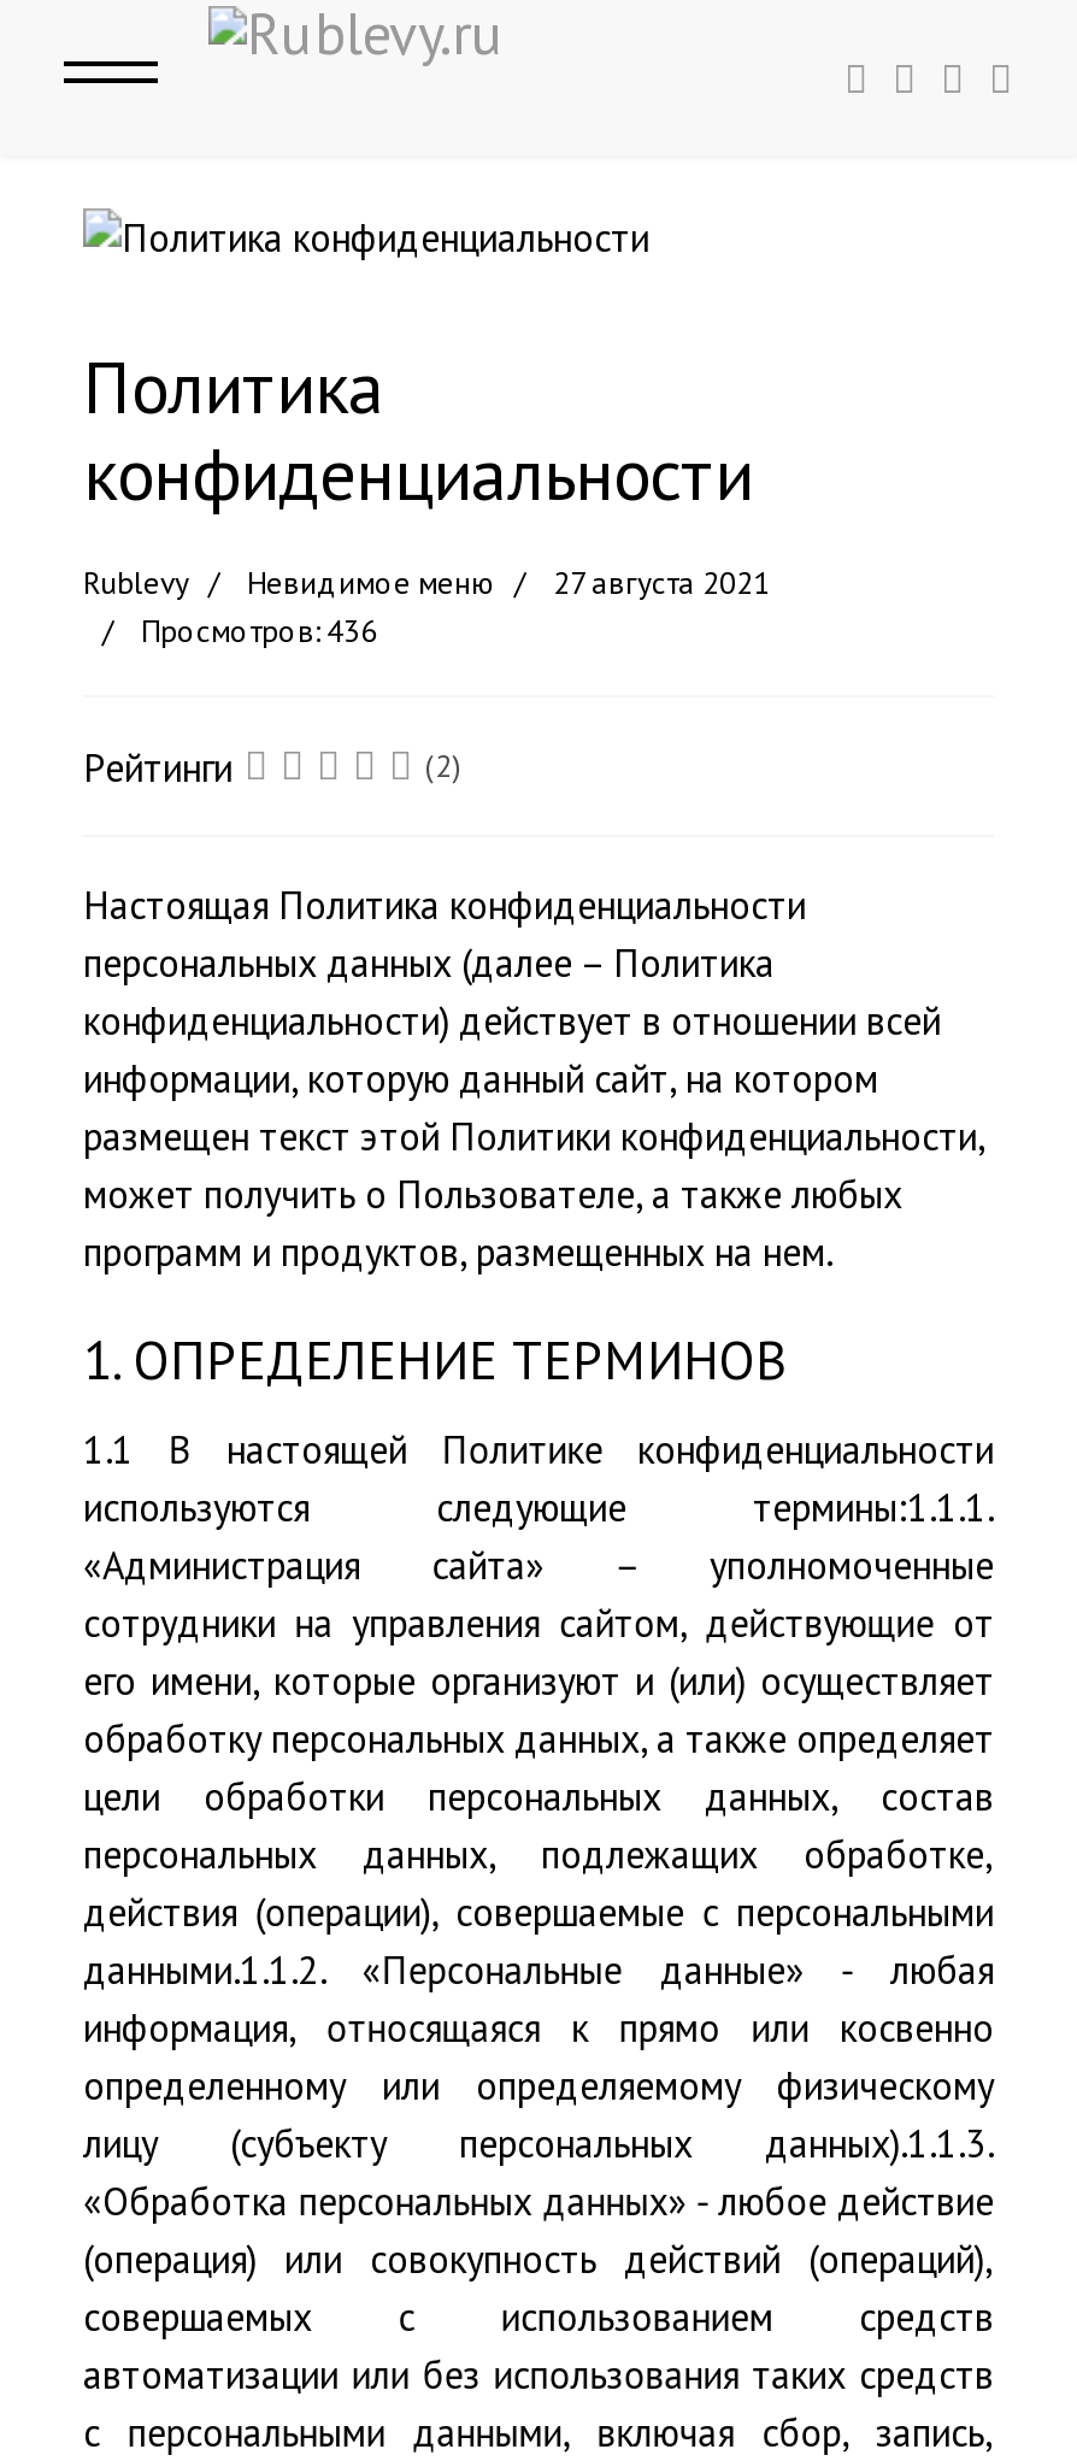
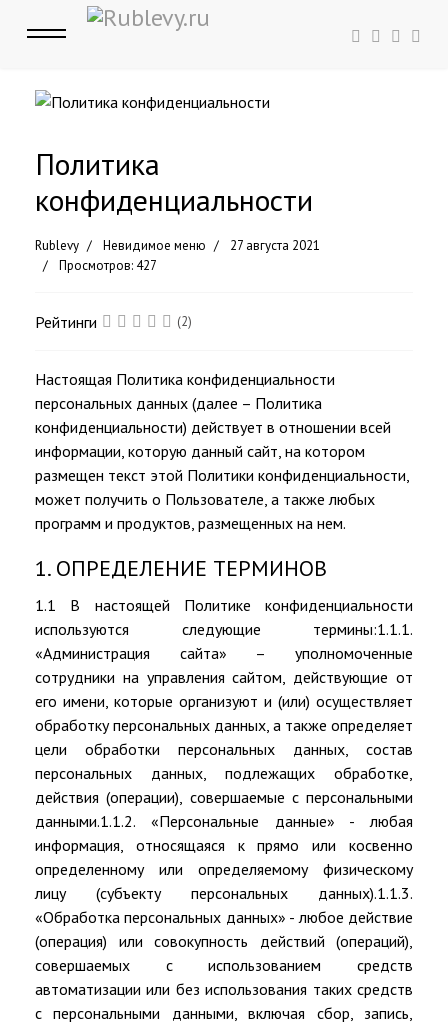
- Просмотров: 436
+ Просмотров: 427
